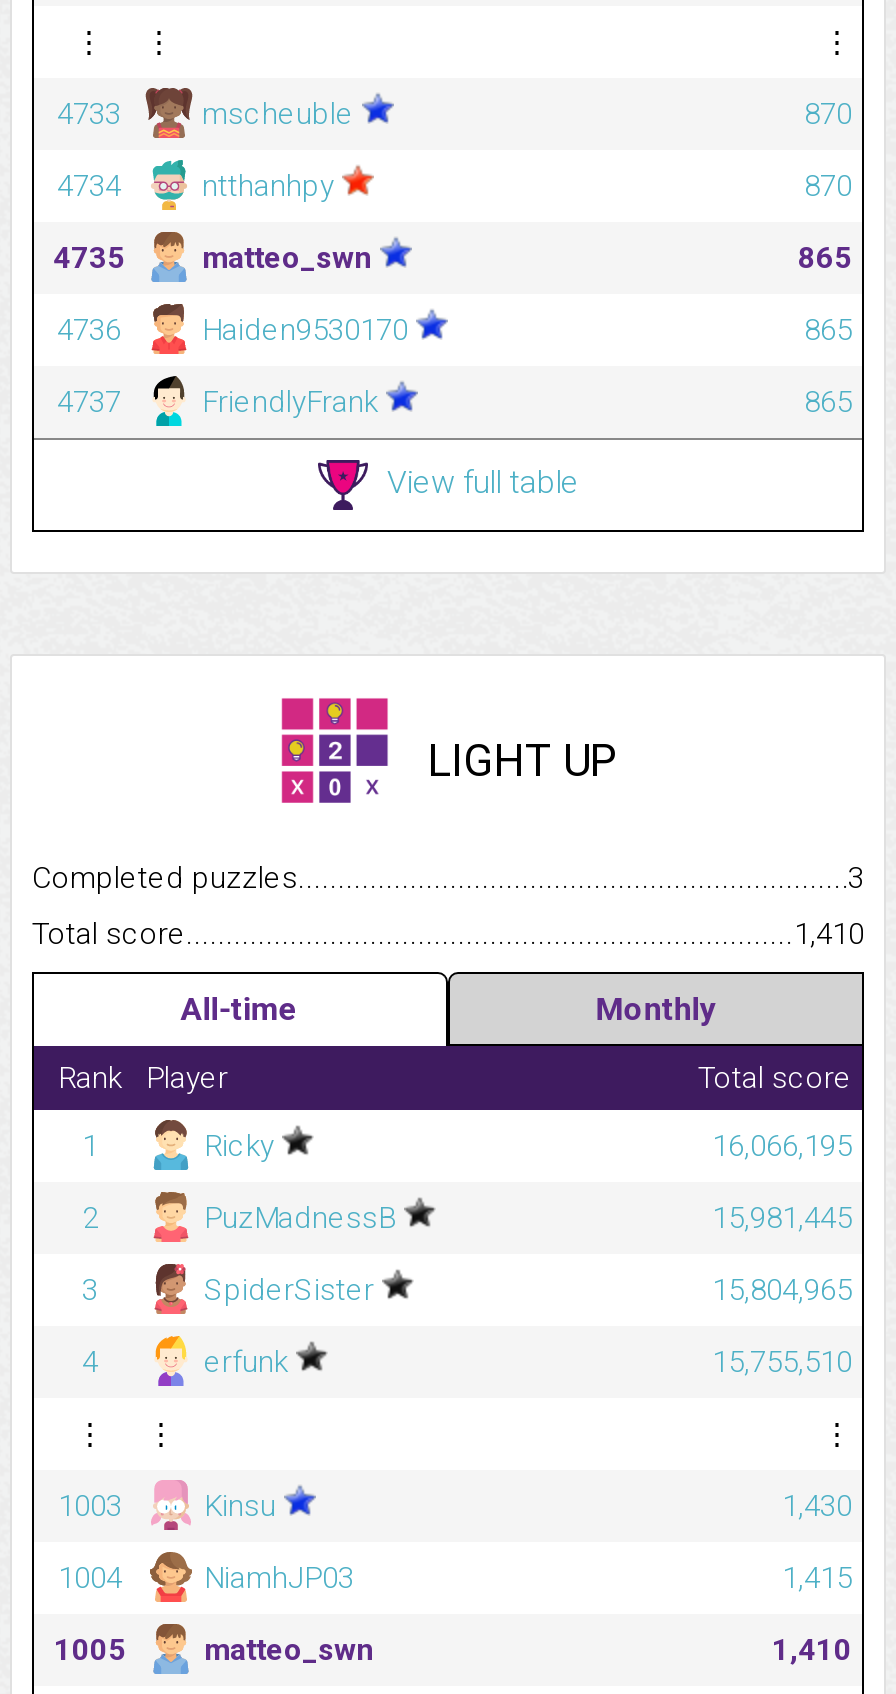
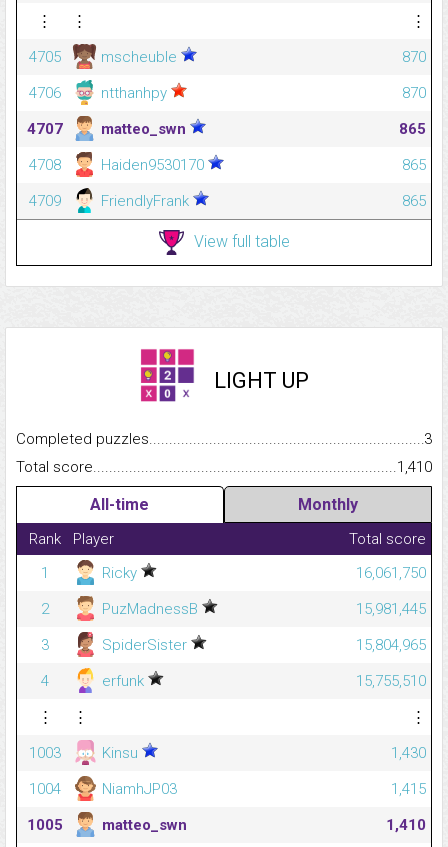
- 4733
+ 4705

- 4734
+ 4706

- 4735 matteo_swn
+ 4707 matteo_swn

- 4736
+ 4708

- 4737
+ 4709

- 16,066,195
+ 16,061,750
